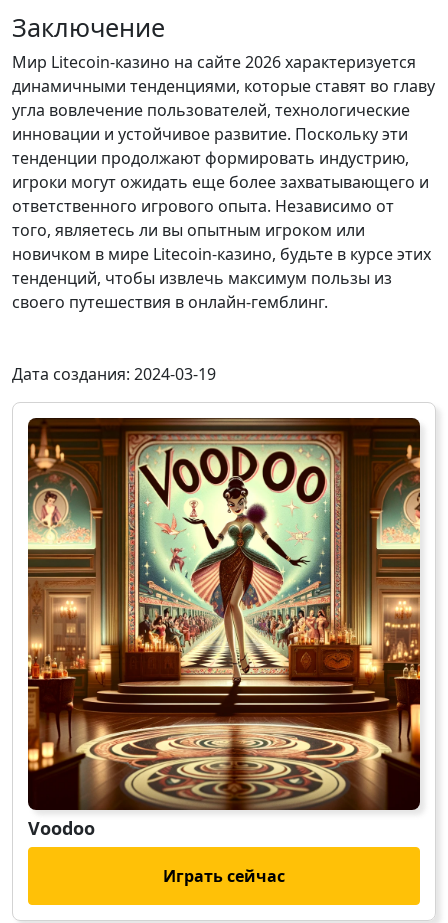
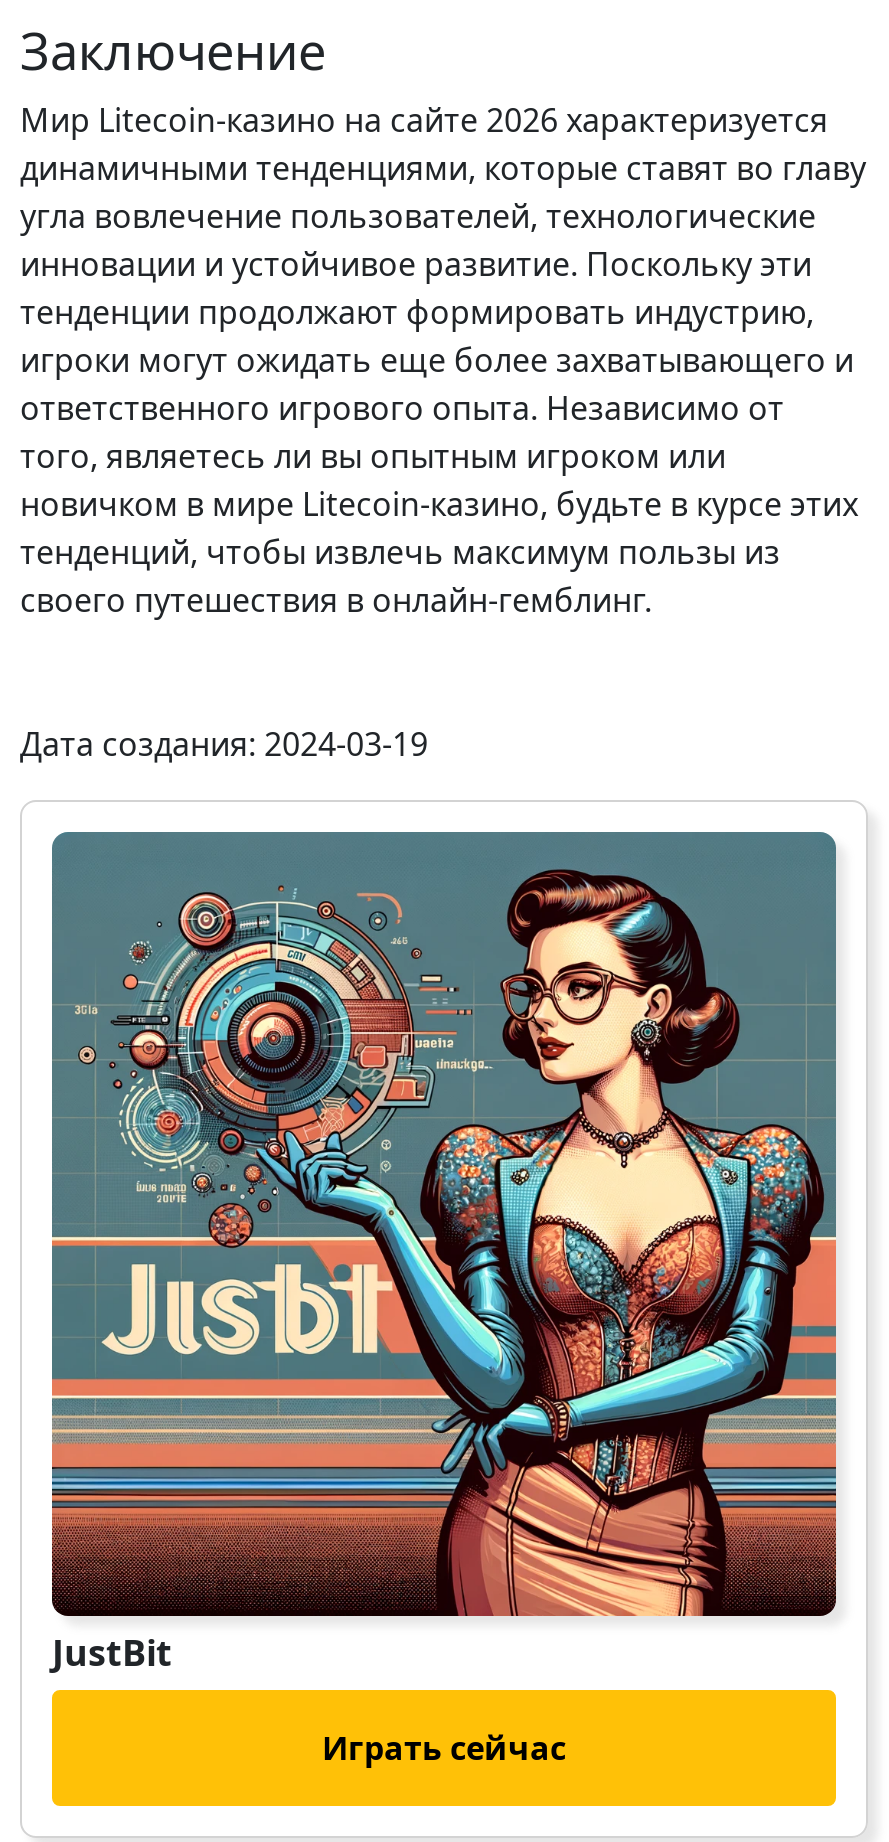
- [image]
- Voodoo
+ [image]
+ JustBit
